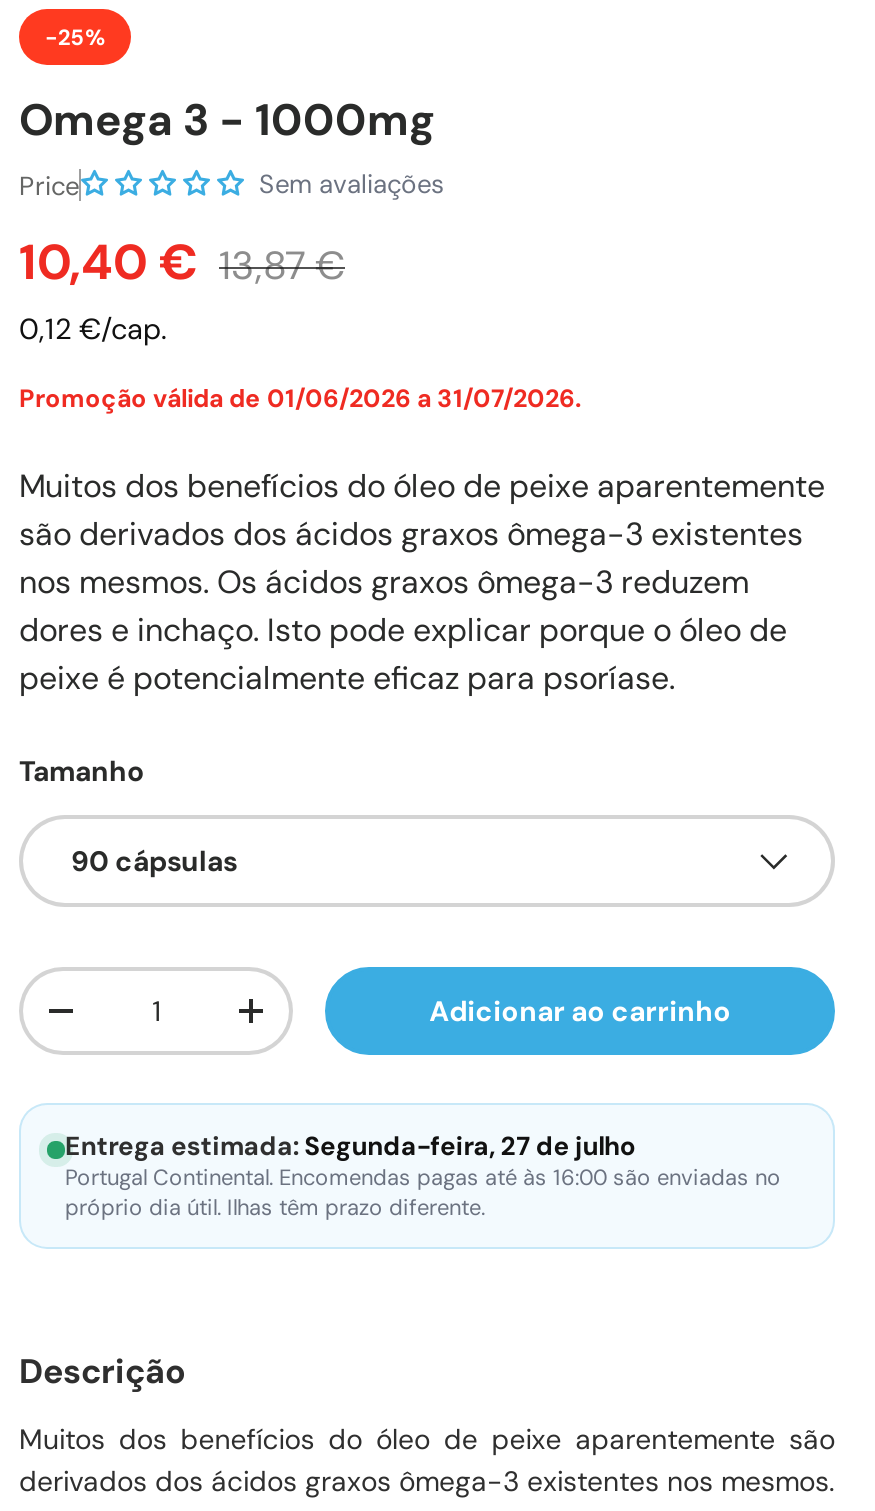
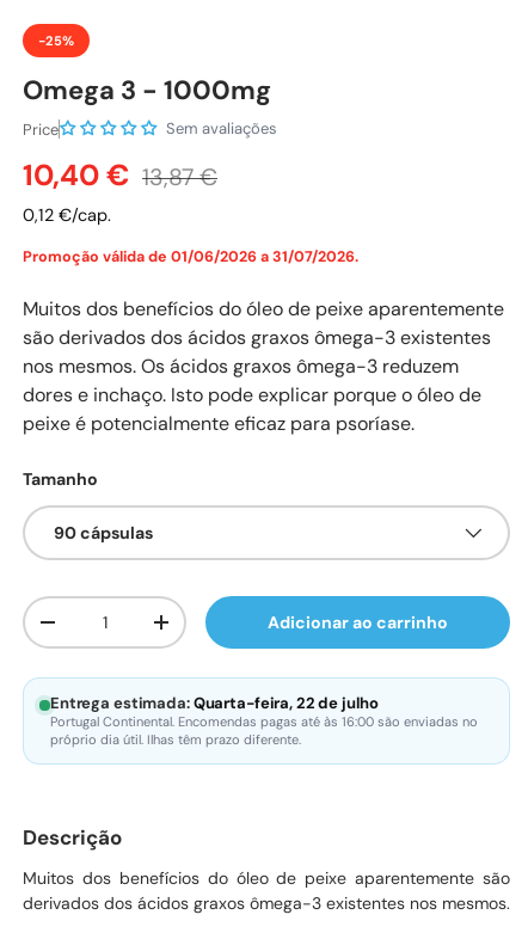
- Entrega estimada: Segunda-feira, 27 de julho
+ Entrega estimada: Quarta-feira, 22 de julho
